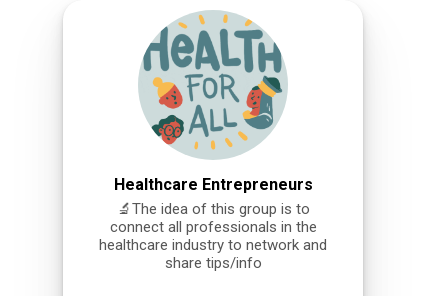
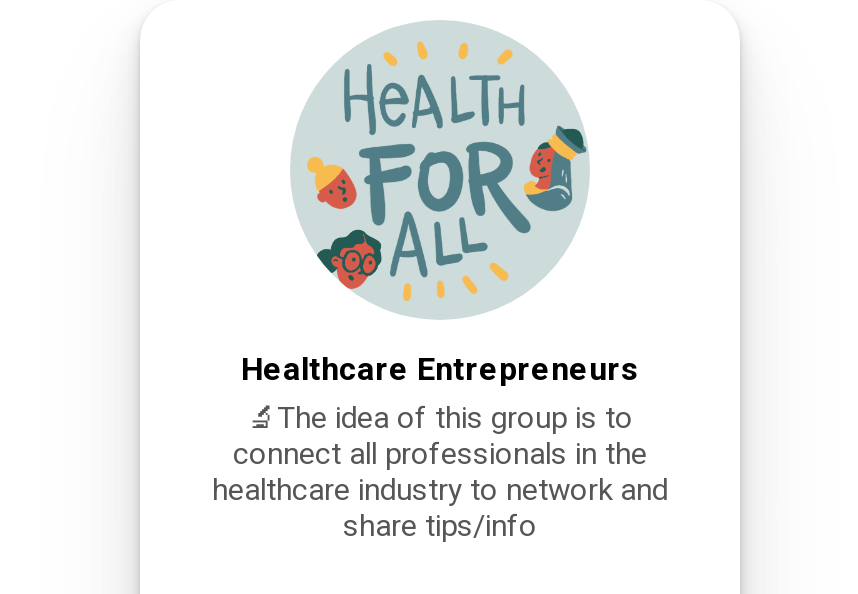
- [image]
+ [image]
